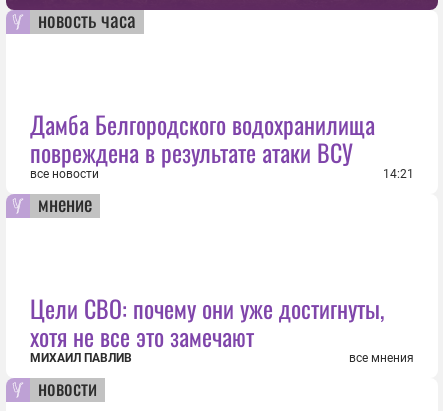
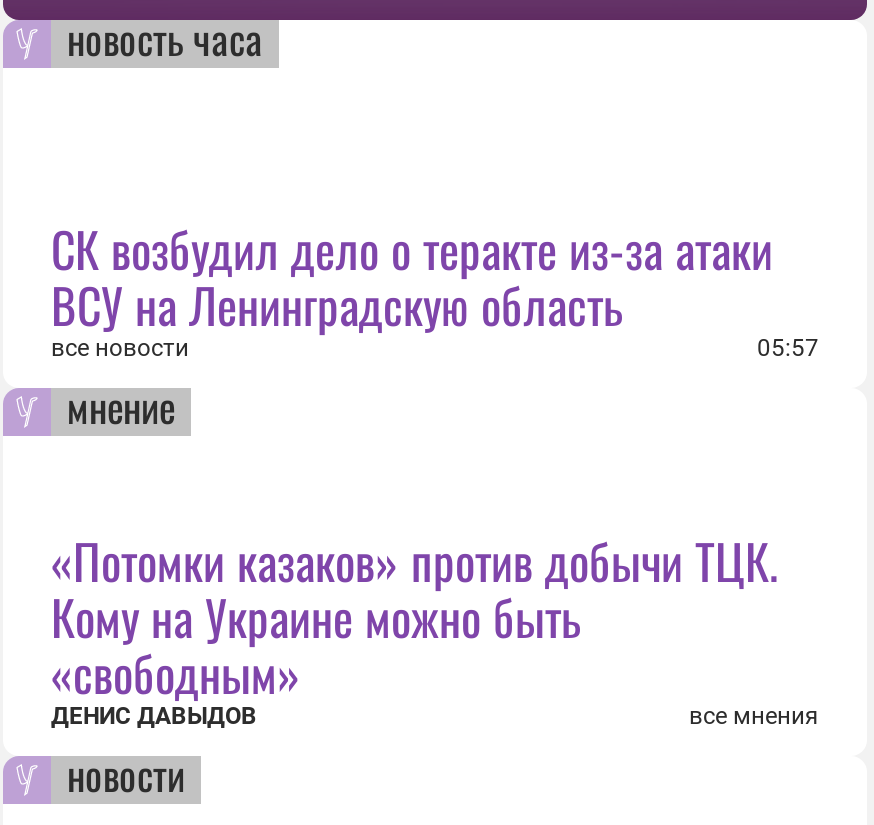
- Дамба Белгородского водохранилища
- повреждена в результате атаки ВСУ
+ СК возбудил дело о теракте из-за атаки
+ ВСУ на Ленинградскую область

- 14:21
+ 05:57

- Цели СВО: почему они уже достигнуты,
- хотя не все это замечают
- МИХАИЛ ПАВЛИВ
+ «Потомки казаков» против добычи ТЦК.
+ Кому на Украине можно быть
+ «свободным»
+ ДЕНИС ДАВЫДОВ
